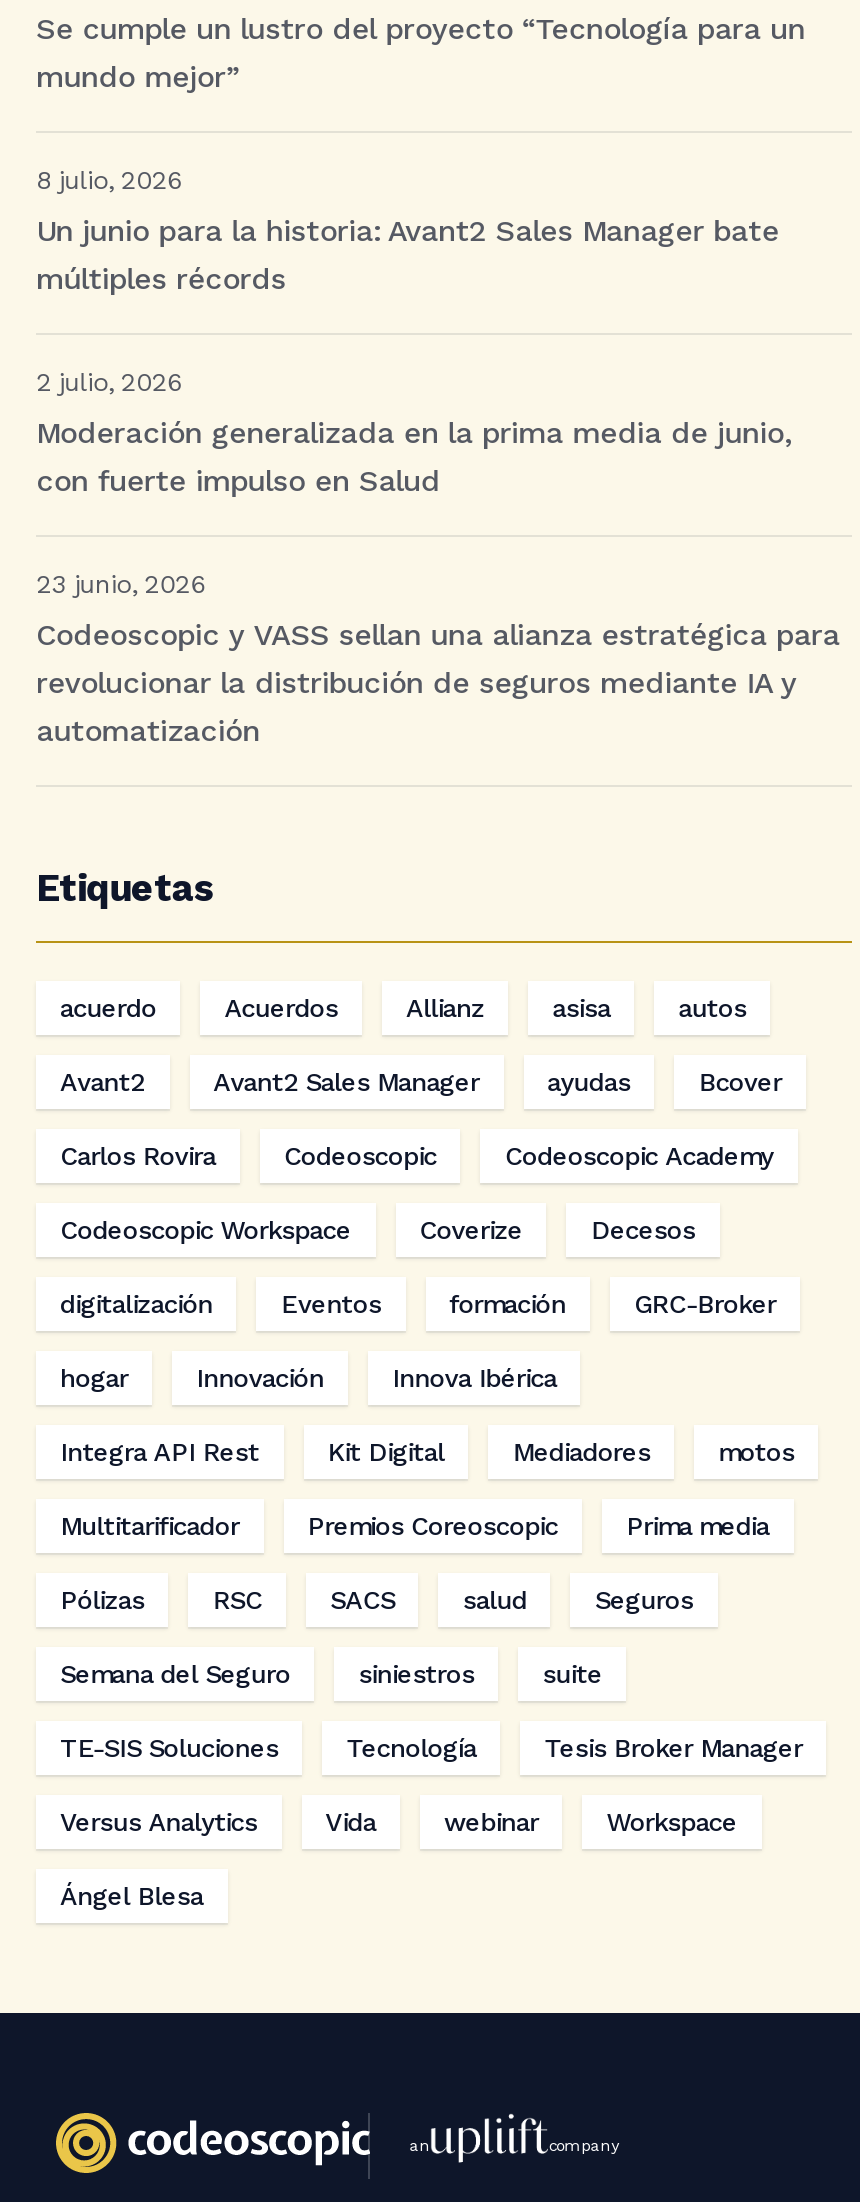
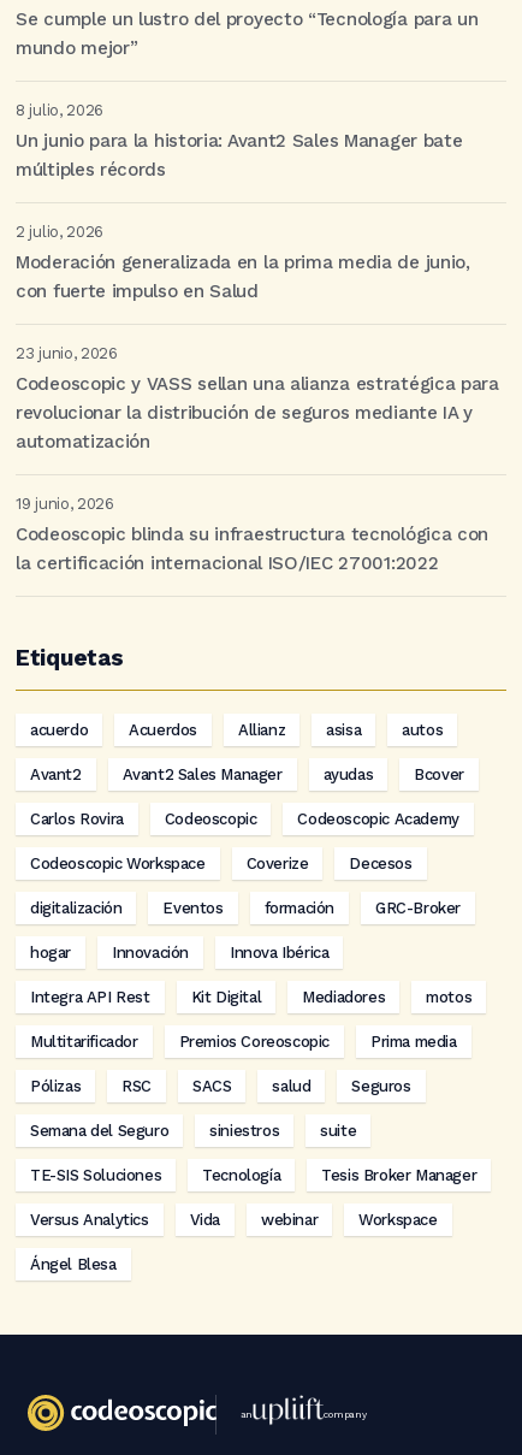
+ 19 junio, 2026
+ Codeoscopic blinda su infraestructura tecnológica con
+ la certificación internacional ISO/IEC 27001:2022
